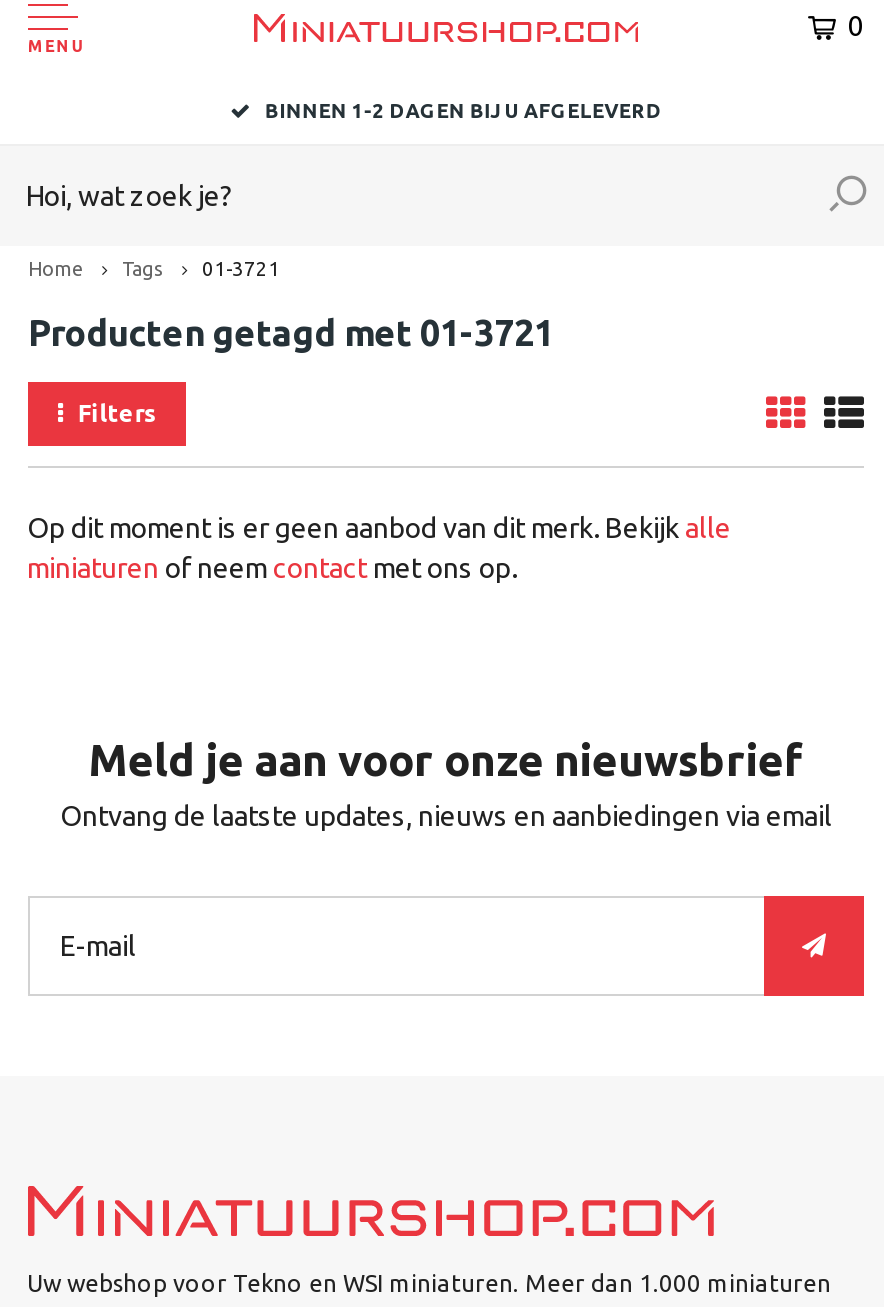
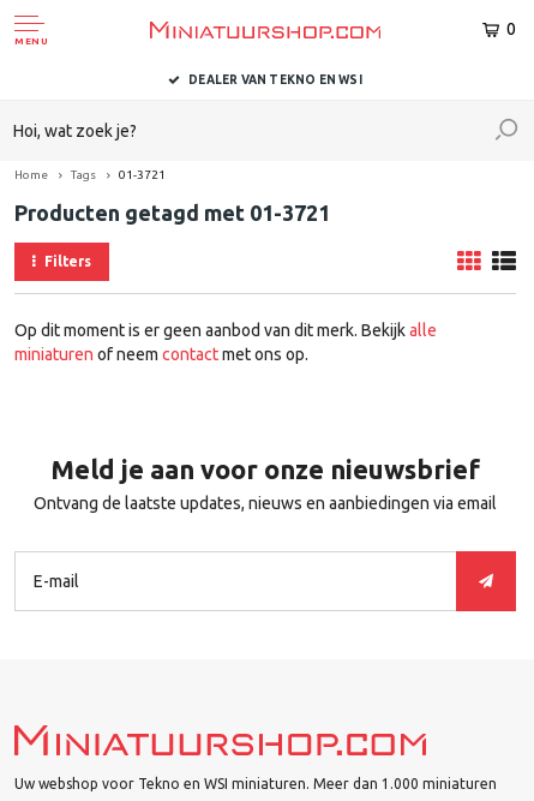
- BINNEN 1-2 DAGEN BIJ U AFGELEVERD
+ DEALER VAN TEKNO EN WSI
